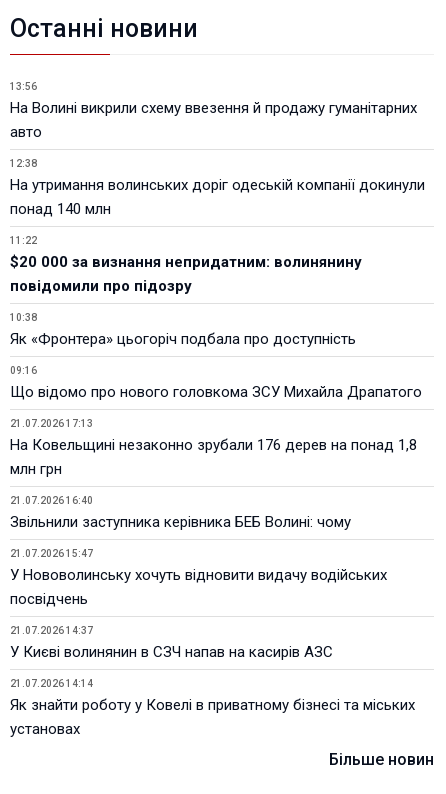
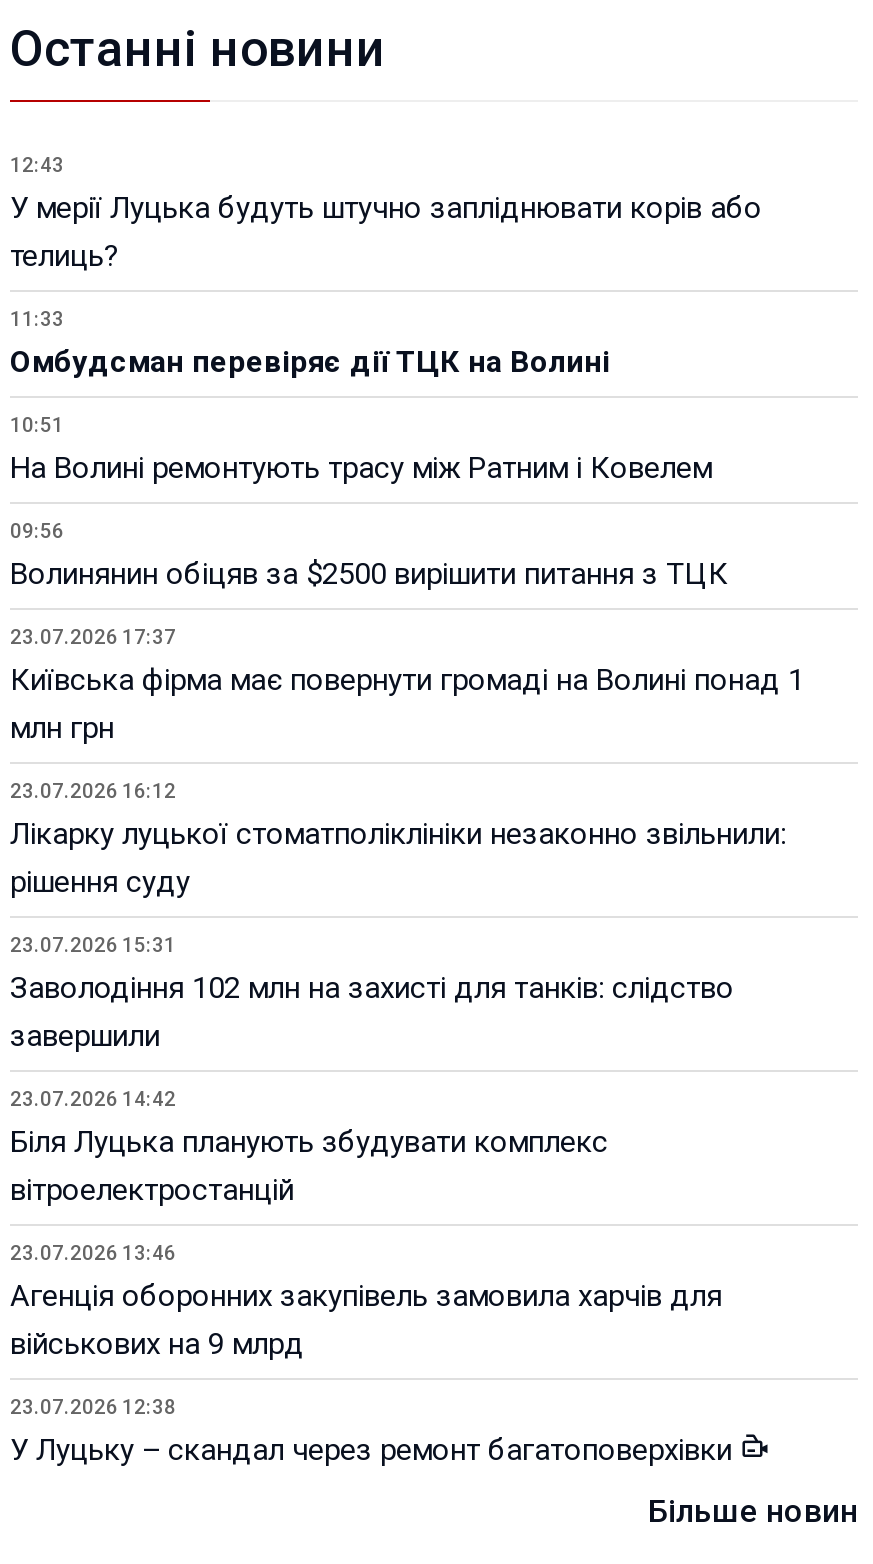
- 13:56
- На Волині викрили схему ввезення й продажу гуманітарних
- авто
- 12:38
- На утримання волинських доріг одеській компанії докинули
- понад 140 млн
- 11:22
- $20 000 за визнання непридатним: волинянину
- повідомили про підозру
- 10:38
- Як «Фронтера» цьогоріч подбала про доступність
- 09:16
- Що відомо про нового головкома ЗСУ Михайла Драпатого
- 21.07.2026 17:13
- На Ковельщині незаконно зрубали 176 дерев на понад 1,8
+ 12:43
+ У мерії Луцька будуть штучно запліднювати корів або
+ телиць?
+ 11:33
+ Омбудсман перевіряє дії ТЦК на Волині
+ 10:51
+ На Волині ремонтують трасу між Ратним і Ковелем
+ 09:56
+ Волинянин обіцяв за $2500 вирішити питання з ТЦК
+ 23.07.2026 17:37
+ Київська фірма має повернути громаді на Волині понад 1

moved up: млн грн

- 21.07.2026 16:40
- Звільнили заступника керівника БЕБ Волині: чому
- 21.07.2026 15:47
- У Нововолинську хочуть відновити видачу водійських
- посвідчень
- 21.07.2026 14:37
- У Києві волинянин в СЗЧ напав на касирів АЗС
- 21.07.2026 14:14
- Як знайти роботу у Ковелі в приватному бізнесі та міських
- установах
+ 23.07.2026 16:12
+ Лікарку луцької стоматполіклініки незаконно звільнили:
+ рішення суду
+ 23.07.2026 15:31
+ Заволодіння 102 млн на захисті для танків: слідство
+ завершили
+ 23.07.2026 14:42
+ Біля Луцька планують збудувати комплекс
+ вітроелектростанцій
+ 23.07.2026 13:46
+ Агенція оборонних закупівель замовила харчів для
+ військових на 9 млрд
+ 23.07.2026 12:38
+ У Луцьку – скандал через ремонт багатоповерхівки
